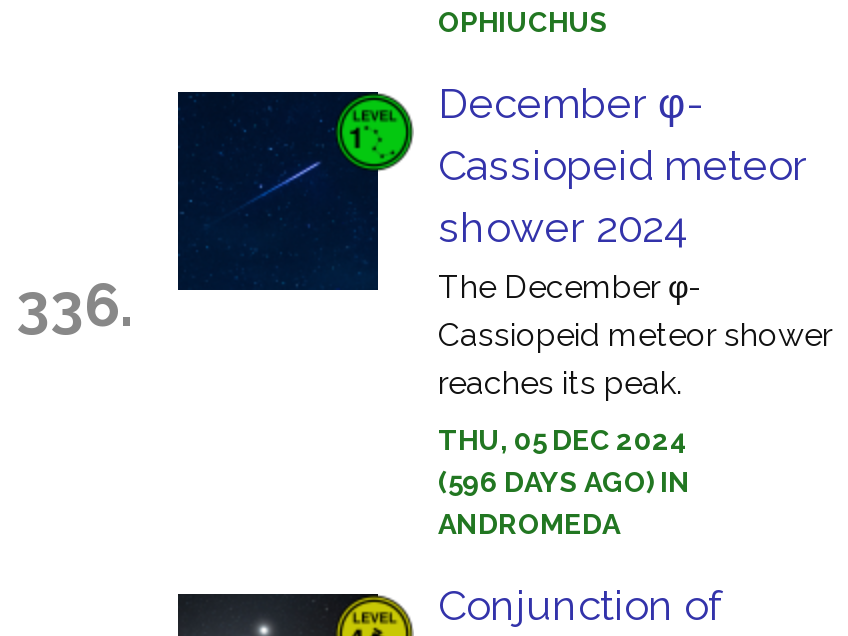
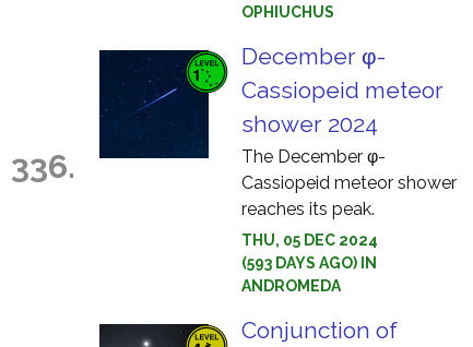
- (596 DAYS AGO) IN
+ (593 DAYS AGO) IN
